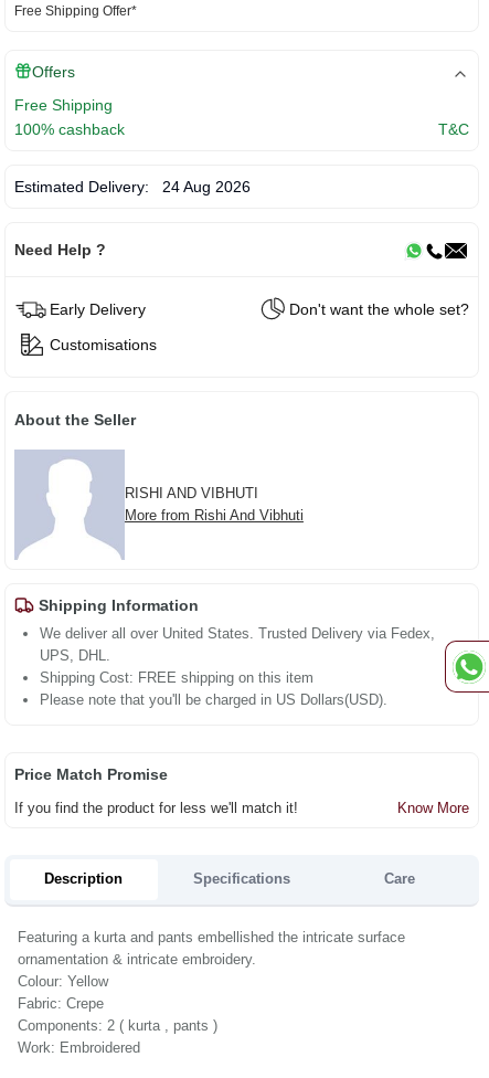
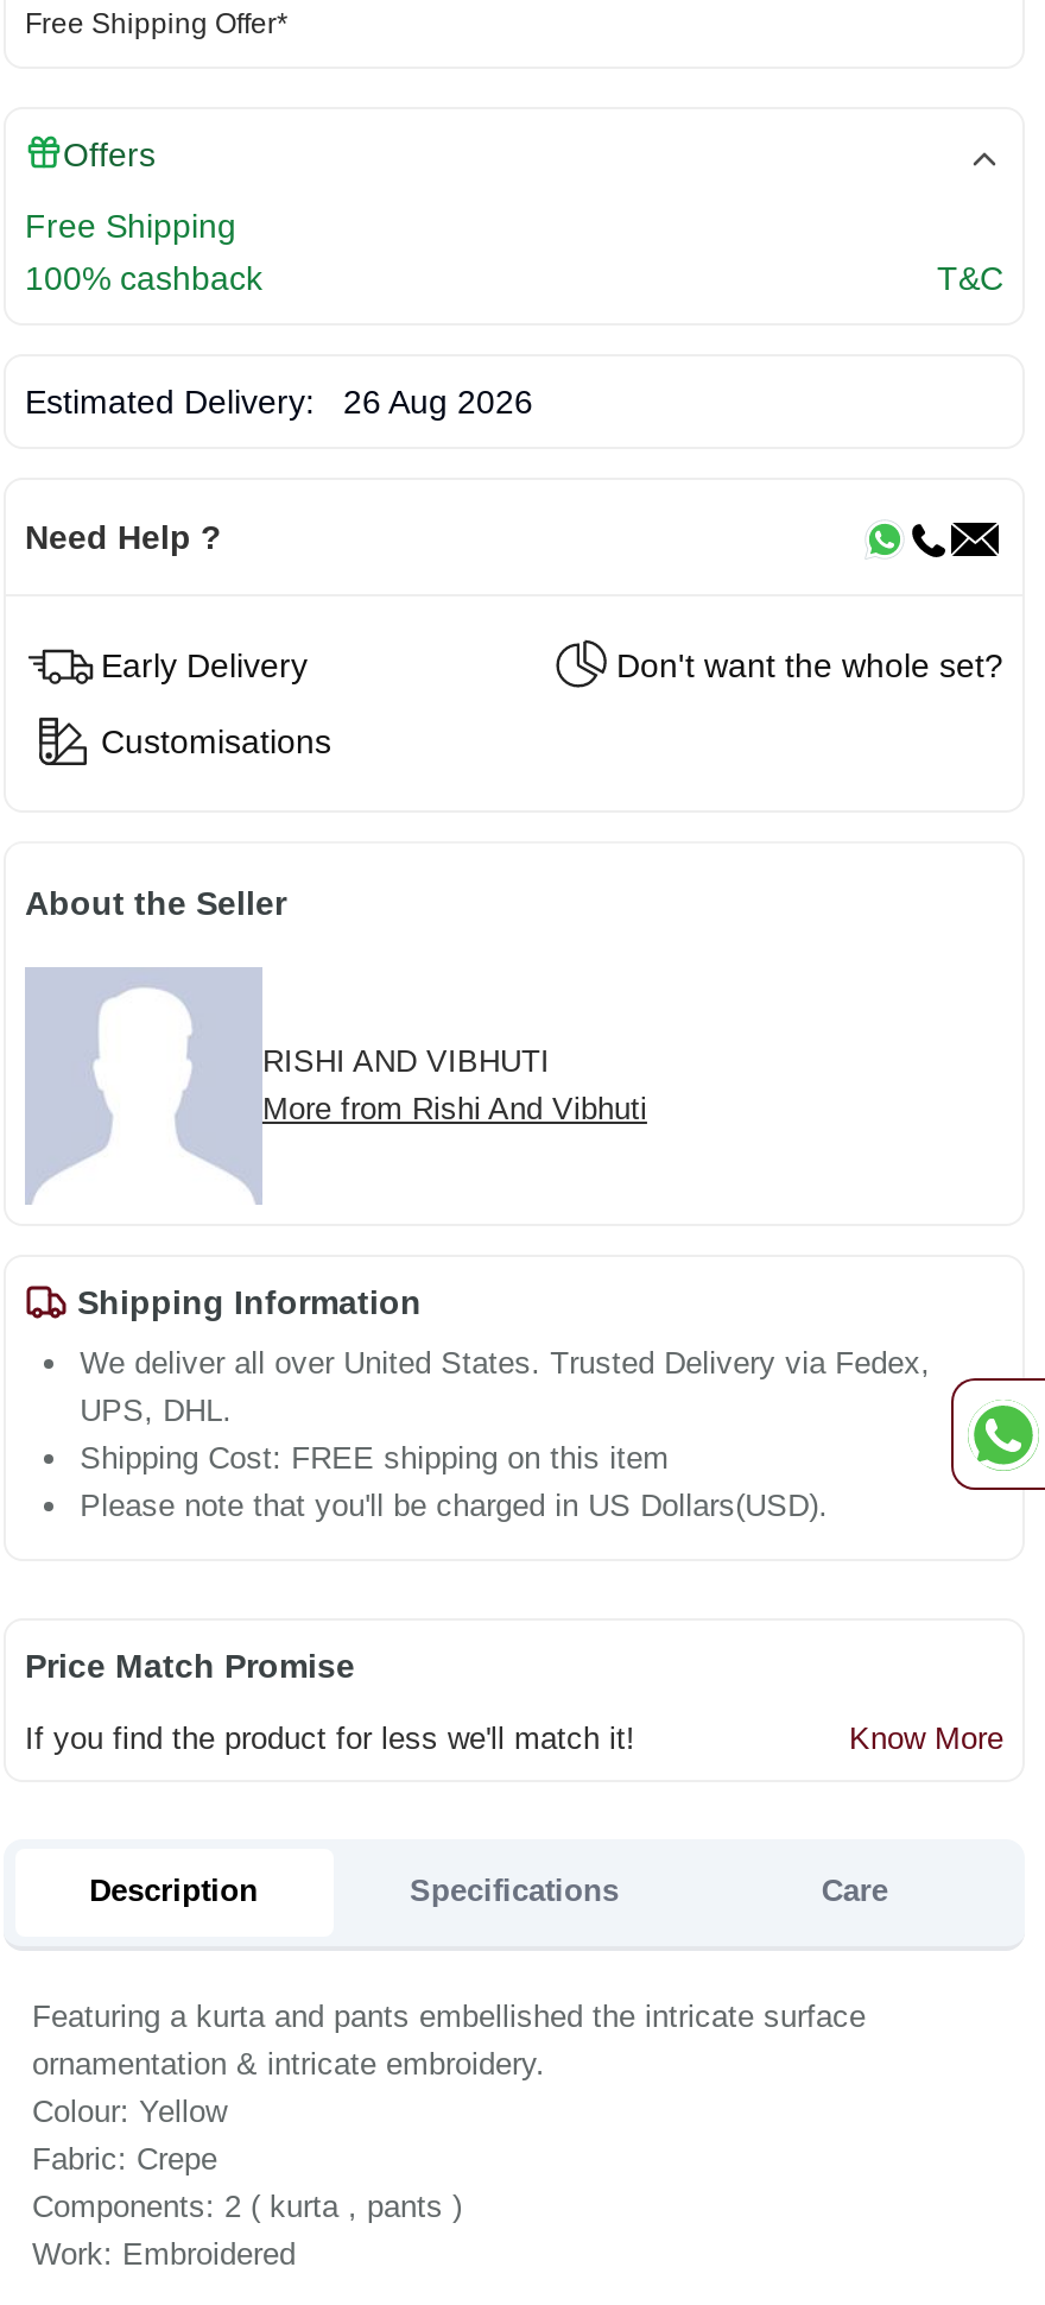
- Estimated Delivery: 24 Aug 2026
+ Estimated Delivery: 26 Aug 2026
